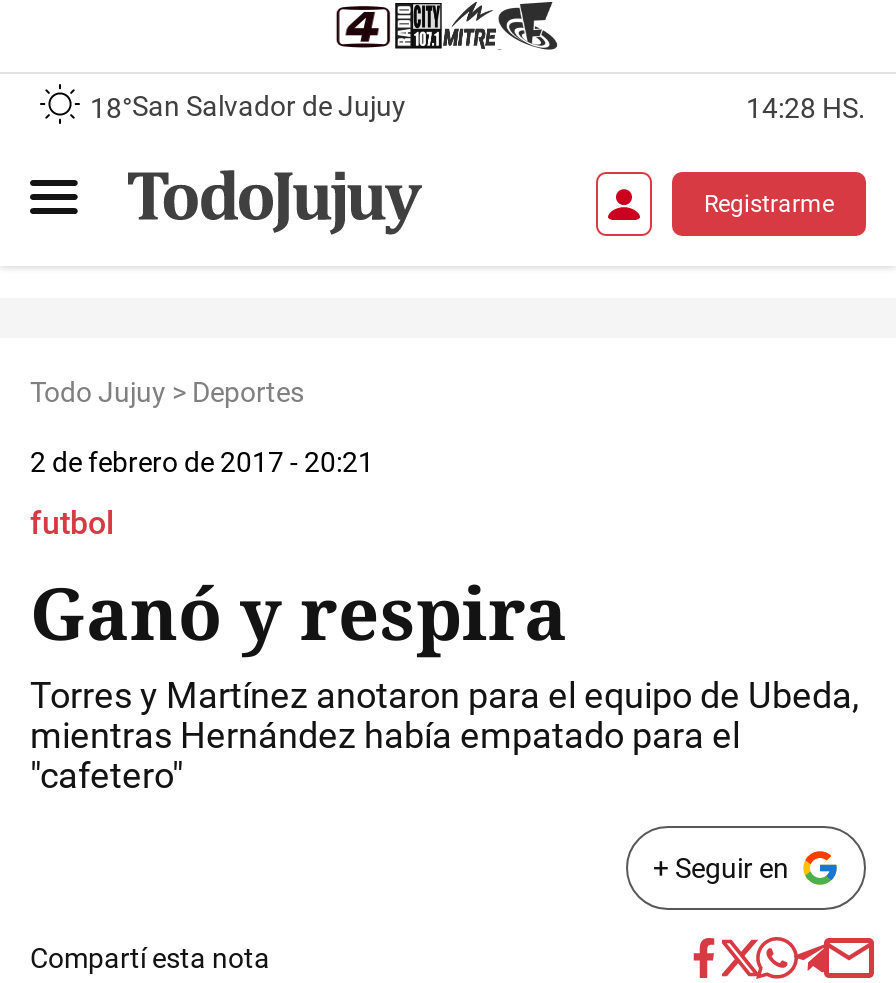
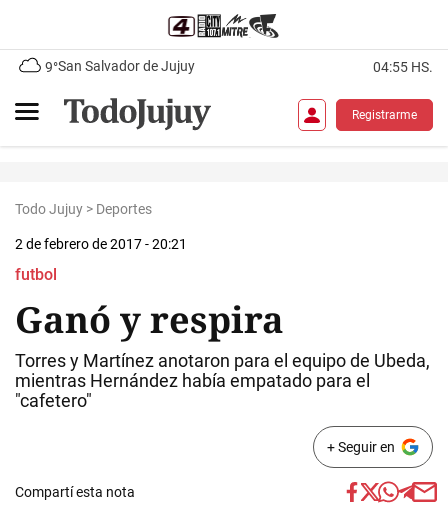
- 18°San Salvador de Jujuy
+ 9°San Salvador de Jujuy

- 14:28 HS.
+ 04:55 HS.
